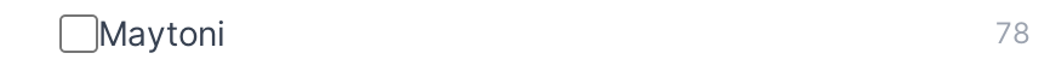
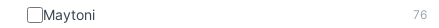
- 78
+ 76
